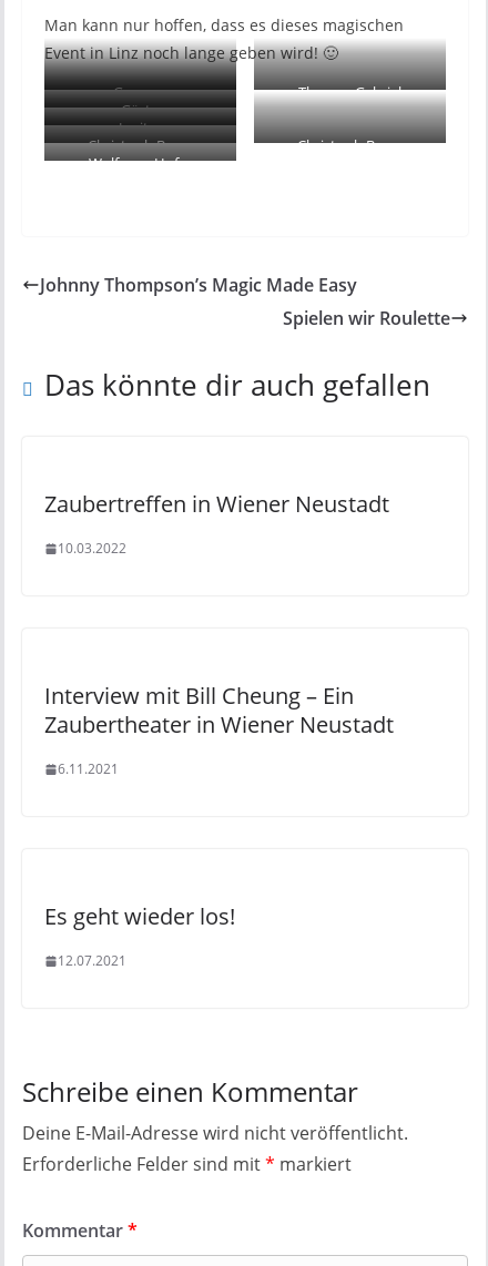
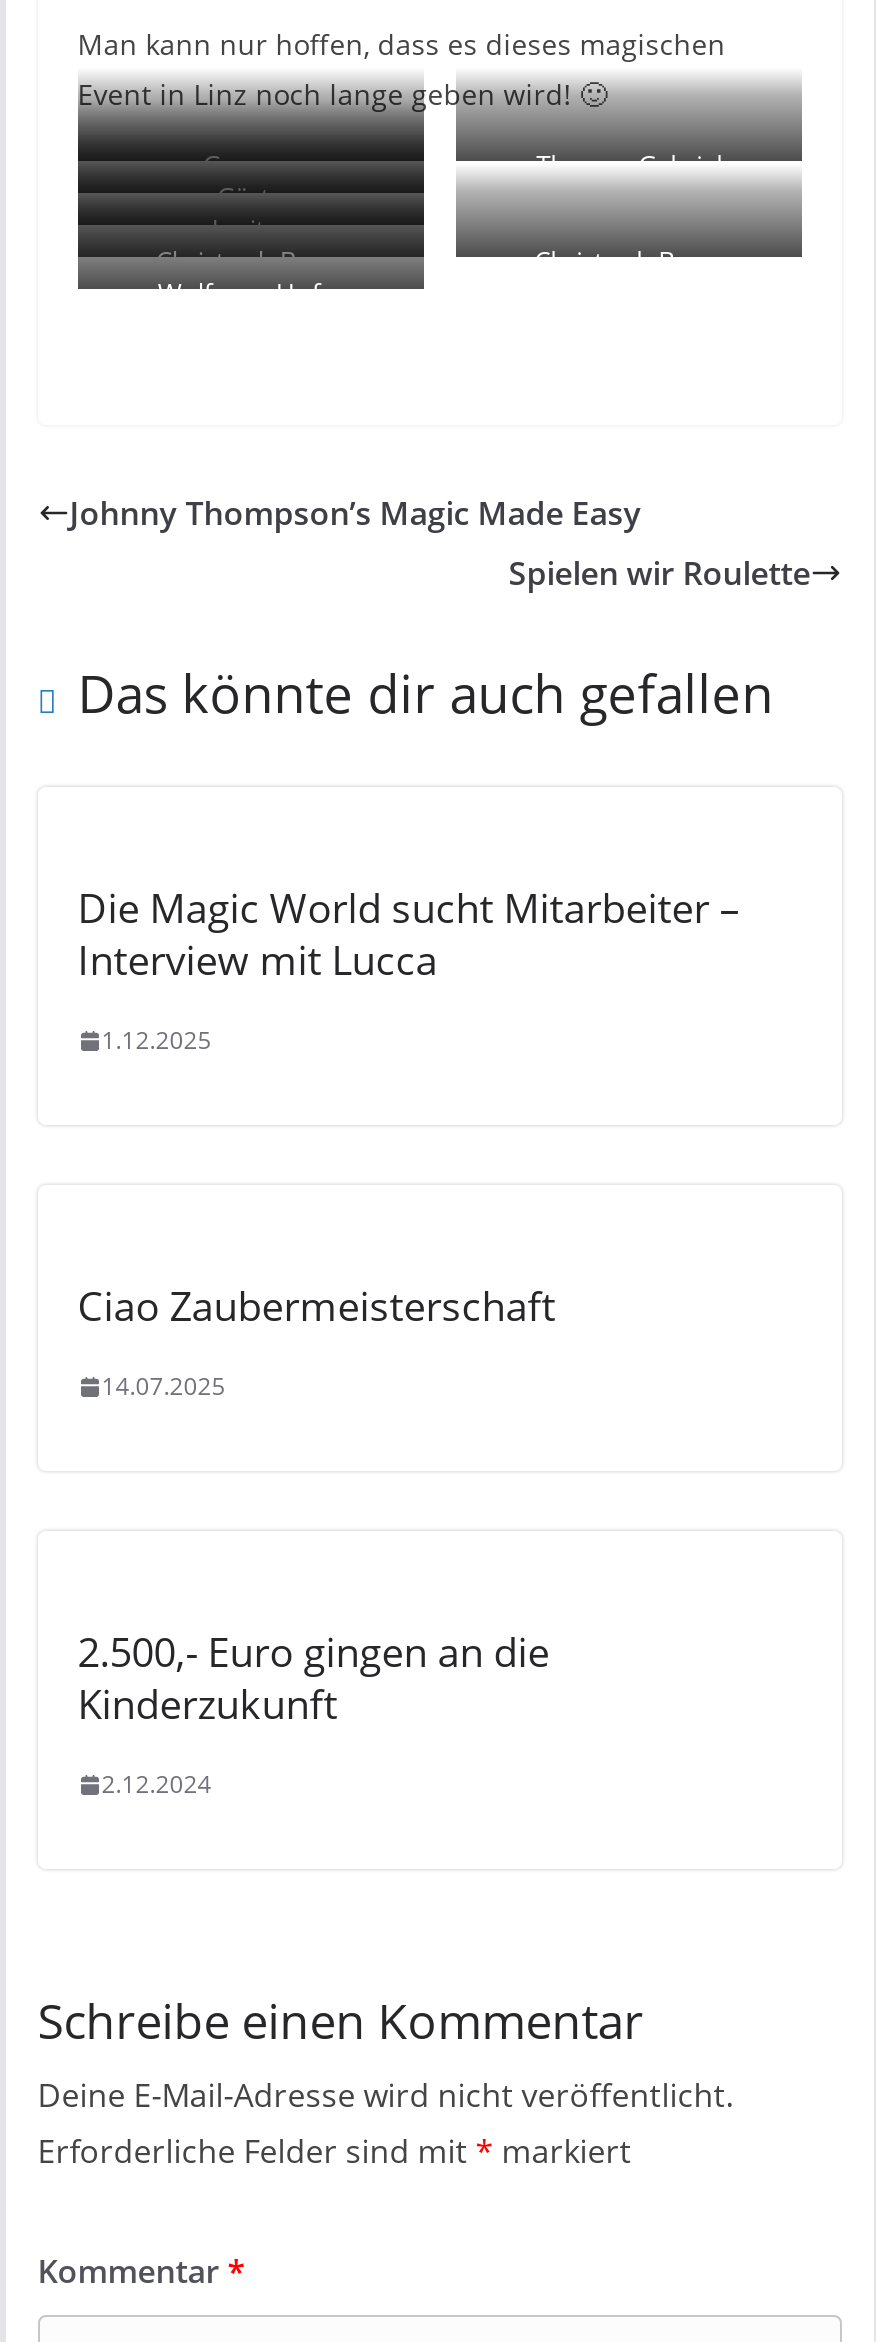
- Zaubertreffen in Wiener Neustadt
+ Die Magic World sucht Mitarbeiter –
+ Interview mit Lucca

- 10.03.2022
+ 1.12.2025

- Interview mit Bill Cheung – Ein
- Zaubertheater in Wiener Neustadt
+ Ciao Zaubermeisterschaft

- 6.11.2021
+ 14.07.2025

- Es geht wieder los!
+ 2.500,- Euro gingen an die
+ Kinderzukunft

- 12.07.2021
+ 2.12.2024
